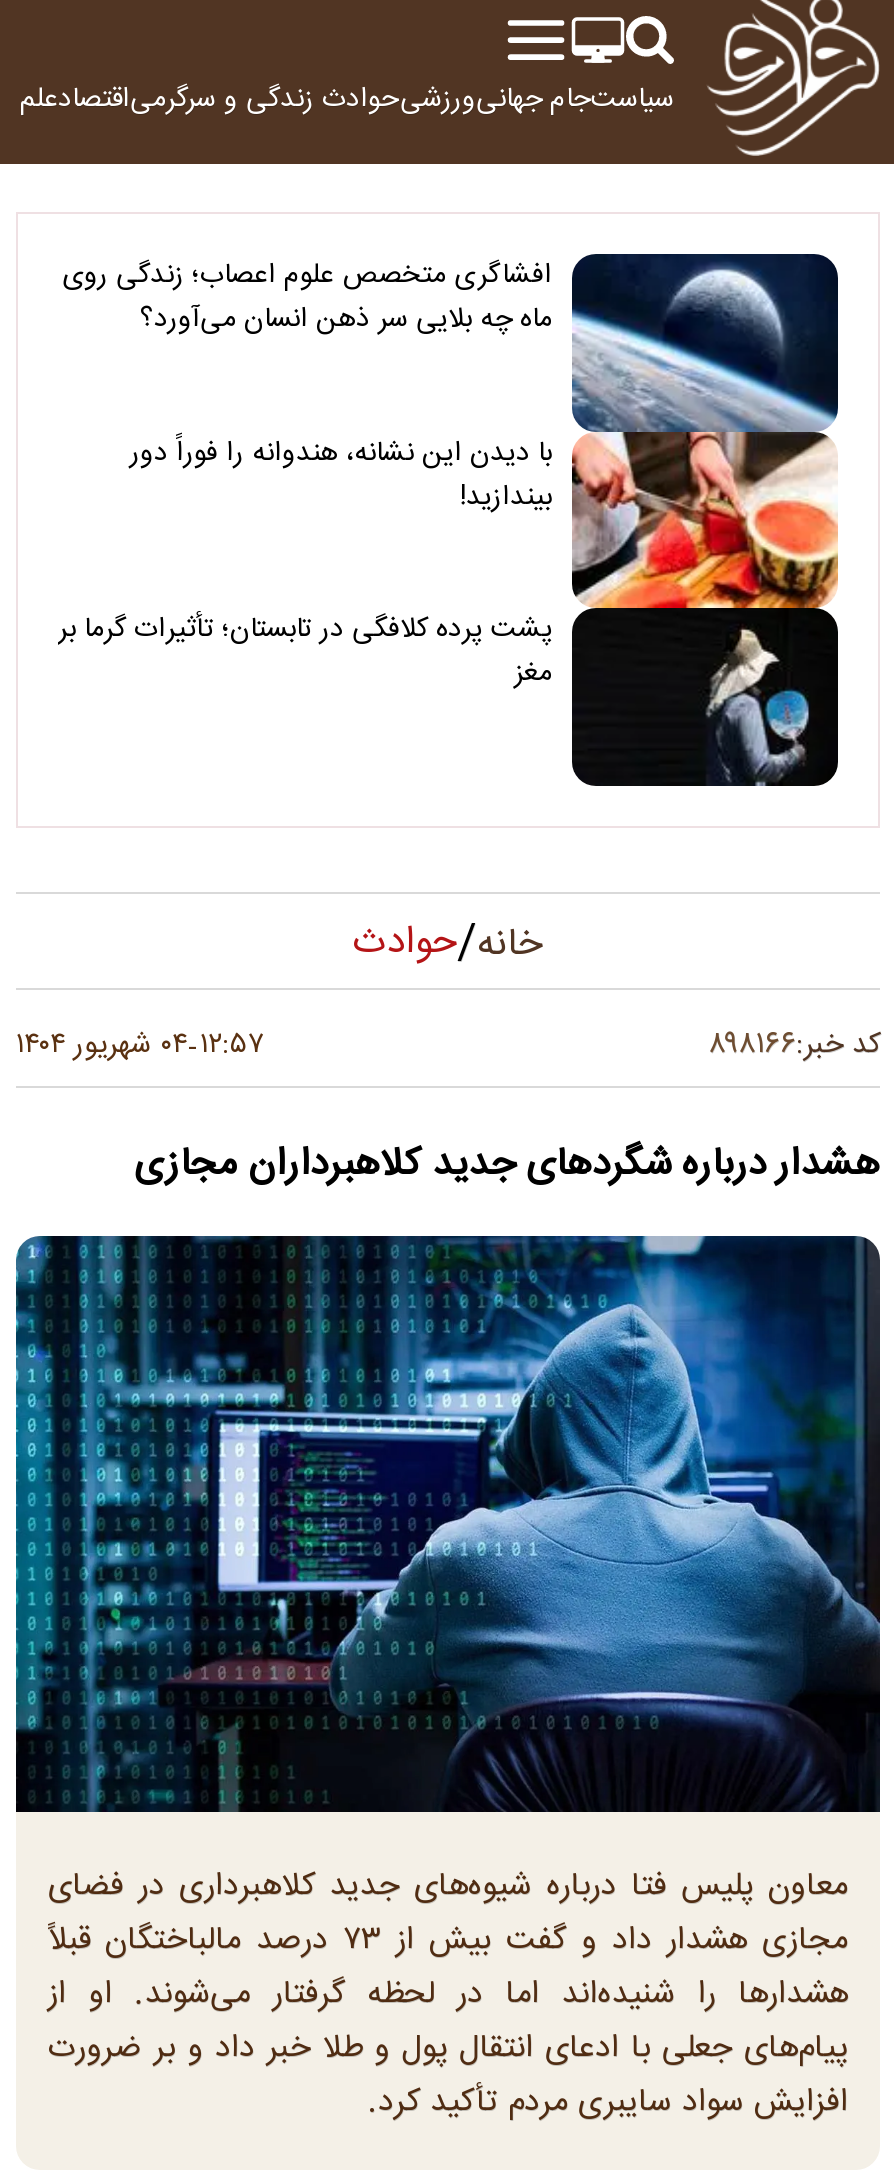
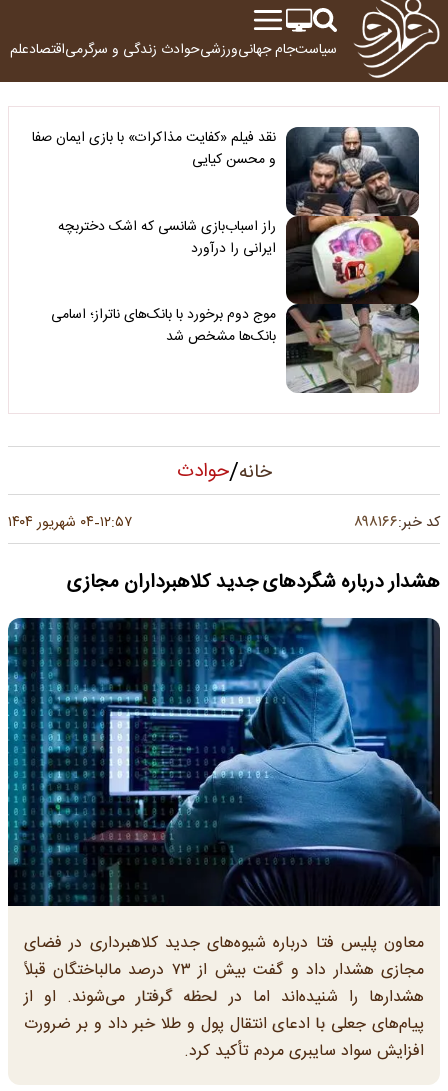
- [image]
- افشاگری متخصص علوم اعصاب؛ زندگی روی
- ماه چه بلایی سر ذهن انسان می‌آورد؟
+ [image]
+ نقد فیلم «کفایت مذاکرات» با بازی ایمان صفا
+ و محسن کیایی

- با دیدن این نشانه، هندوانه را فوراً دور
- بیندازید!
+ راز اسباب‌بازی شانسی که اشک دختربچه
+ ایرانی را درآورد

- پشت پرده کلافگی در تابستان؛ تأثیرات گرما بر
- مغز
+ موج دوم برخورد با بانک‌های ناتراز؛ اسامی
+ بانک‌ها مشخص شد
